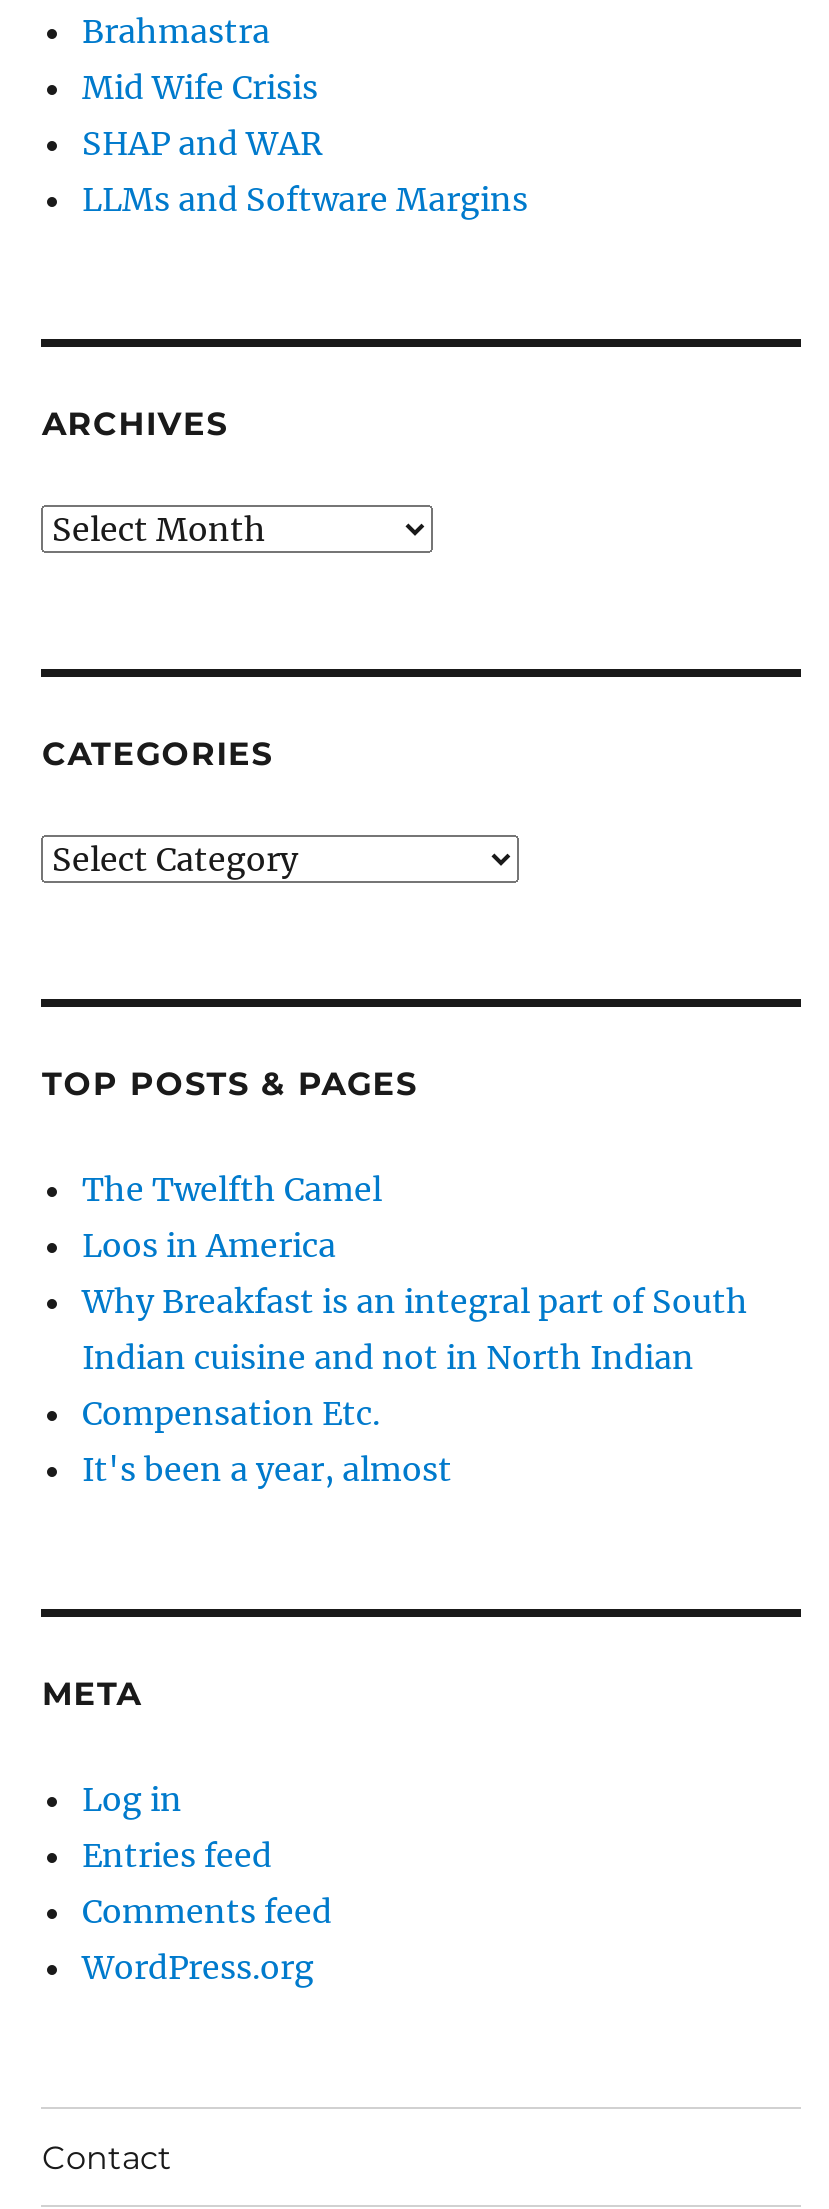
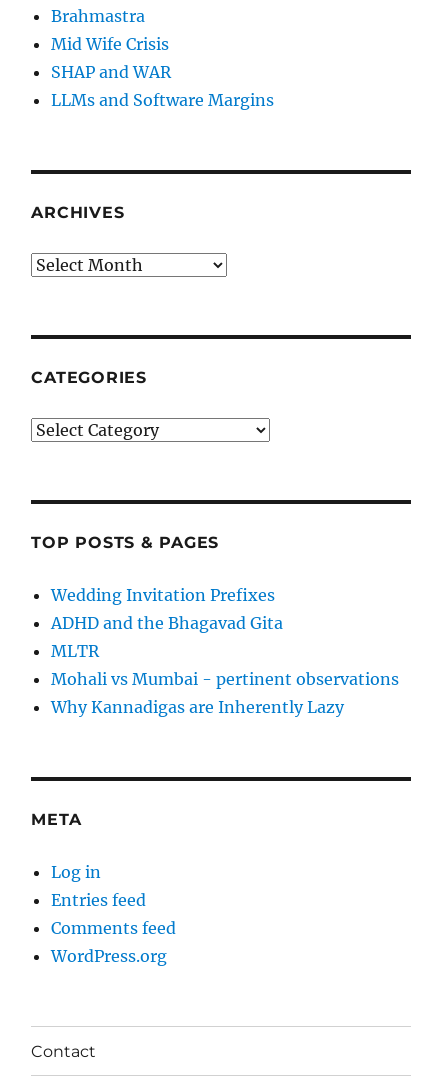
- The Twelfth Camel
- Loos in America
- Why Breakfast is an integral part of South
- Indian cuisine and not in North Indian
- Compensation Etc.
- It's been a year, almost
+ Wedding Invitation Prefixes
+ ADHD and the Bhagavad Gita
+ MLTR
+ Mohali vs Mumbai - pertinent observations
+ Why Kannadigas are Inherently Lazy
